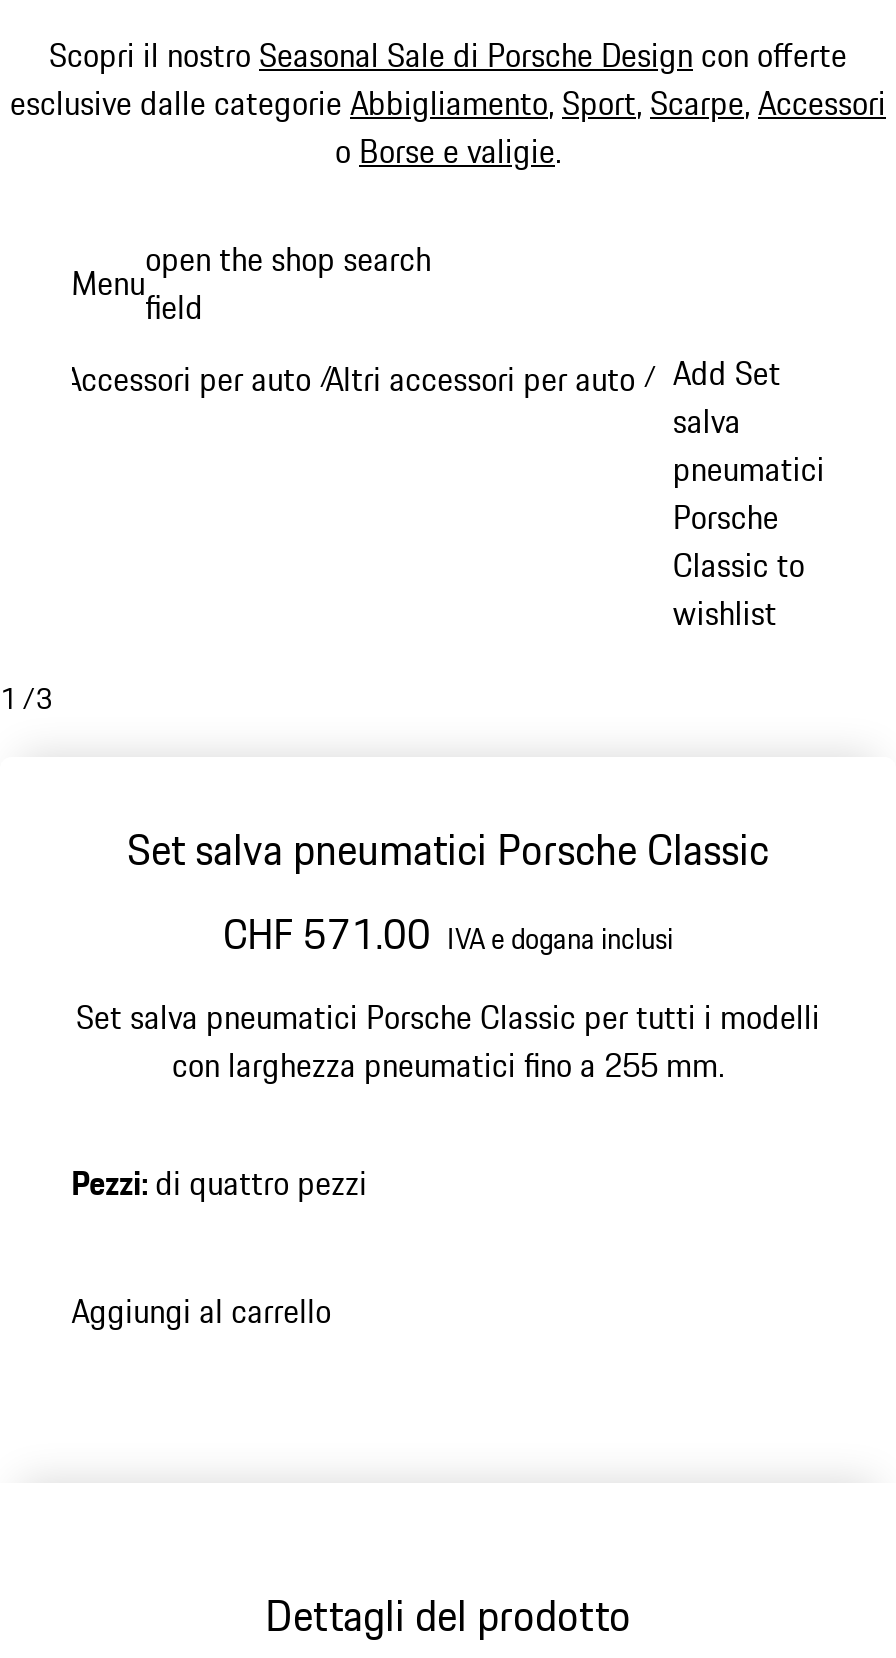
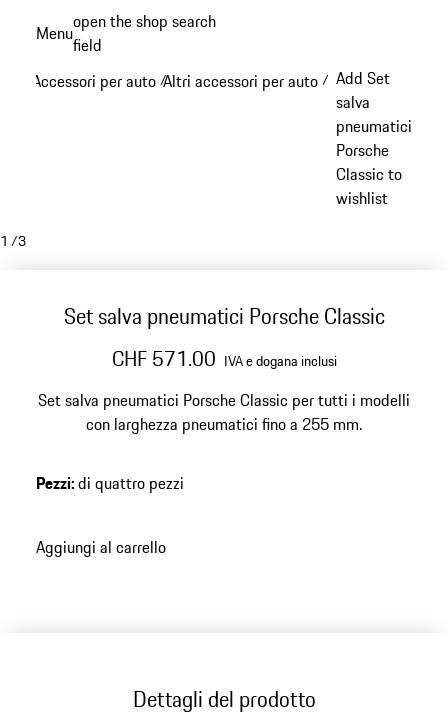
- Scopri il nostro Seasonal Sale di Porsche Design con offerte
- esclusive dalle categorie Abbigliamento, Sport, Scarpe, Accessori
- o Borse e valigie.
